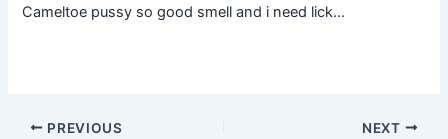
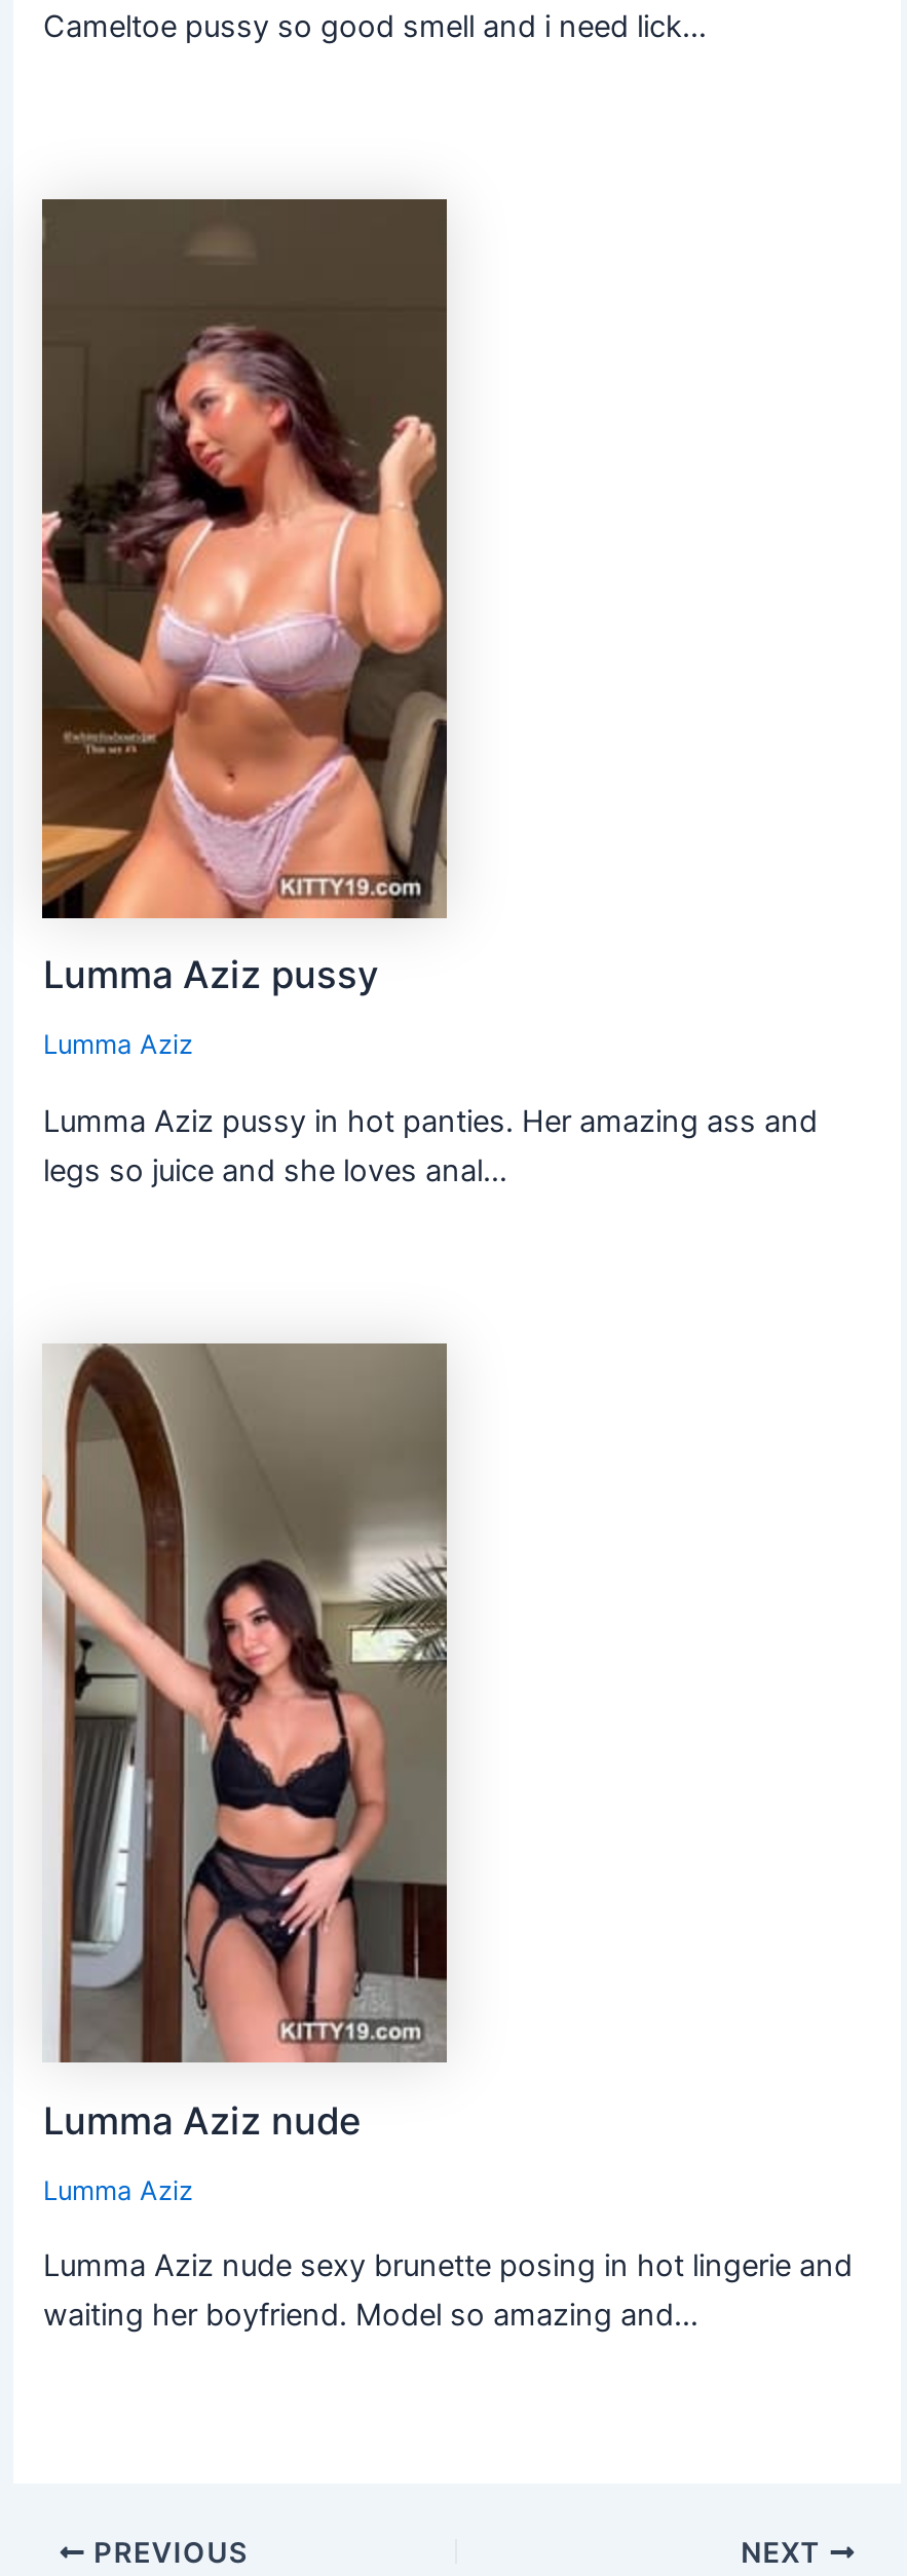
+ [image]
+ Lumma Aziz pussy
+ Lumma Aziz
+ Lumma Aziz pussy in hot panties. Her amazing ass and
+ legs so juice and she loves anal…

+ [image]
+ Lumma Aziz nude
+ Lumma Aziz
+ Lumma Aziz nude sexy brunette posing in hot lingerie and
+ waiting her boyfriend. Model so amazing and…
